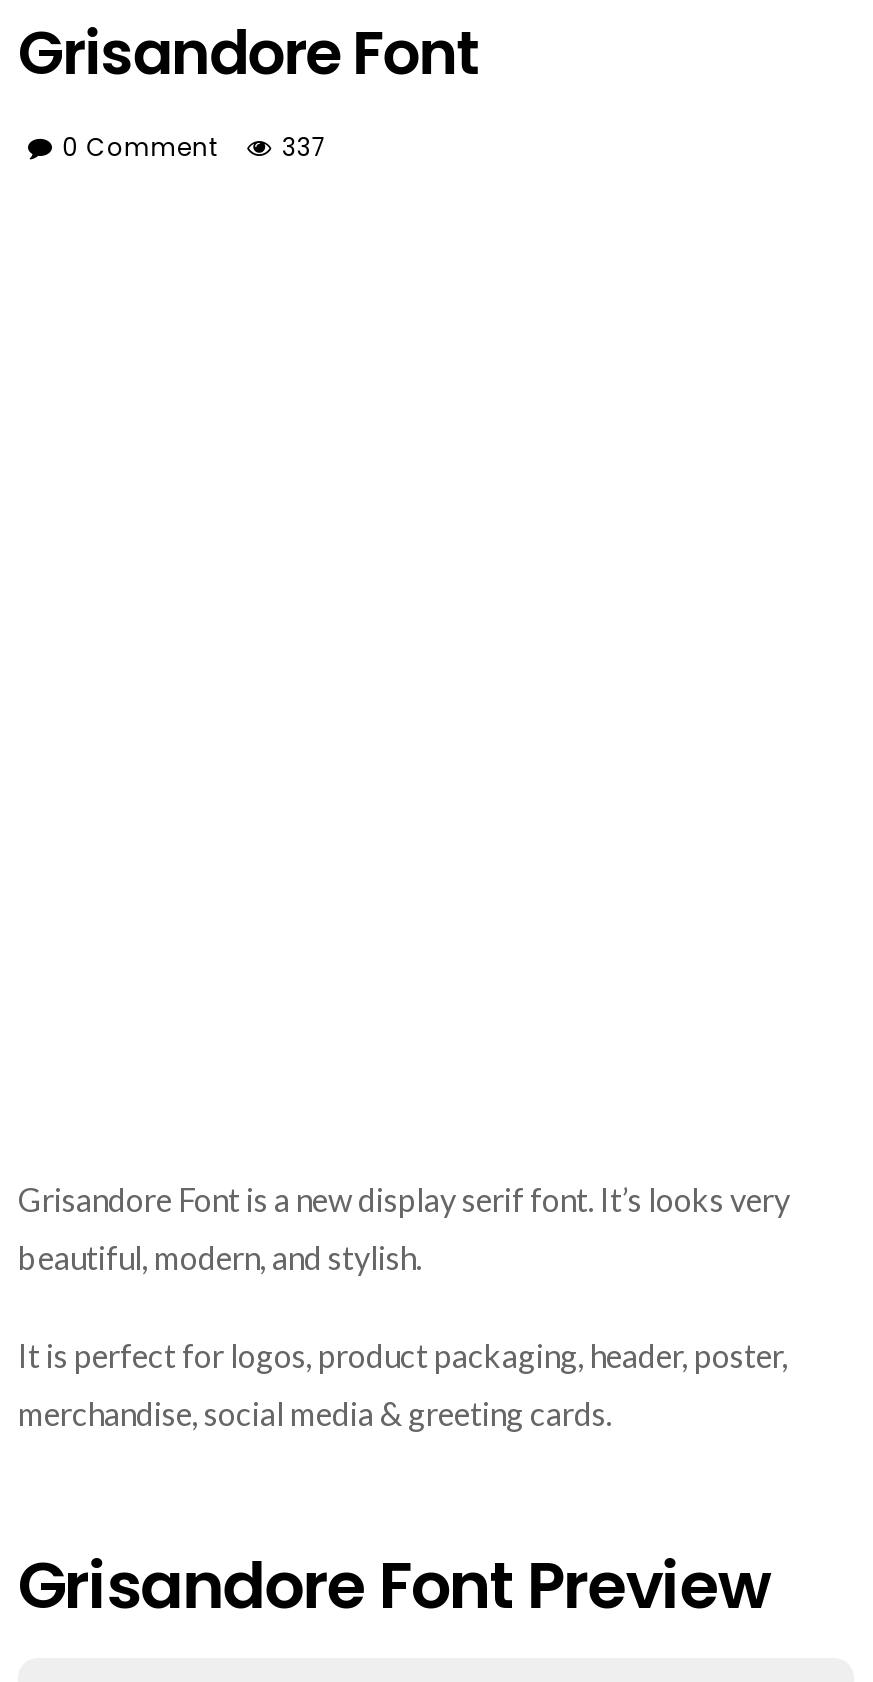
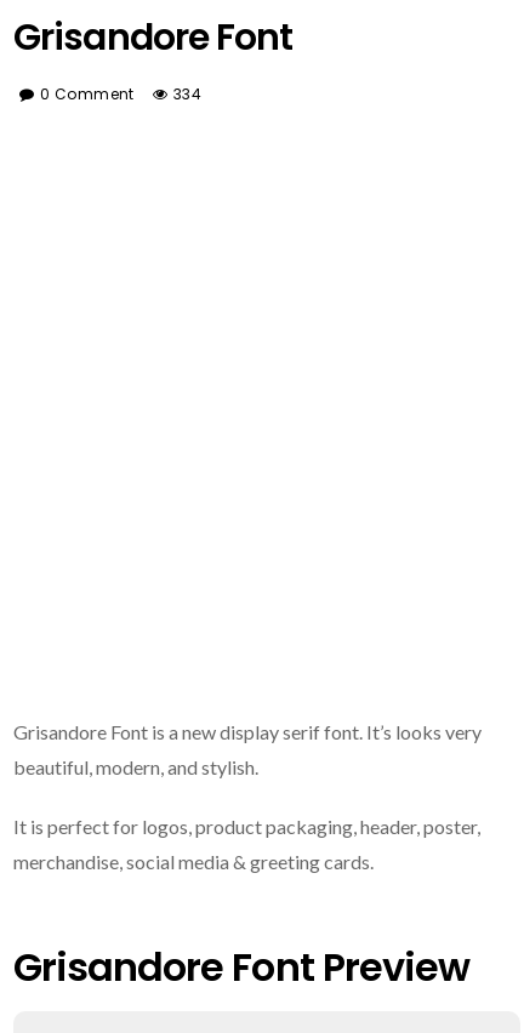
- 0 Comment 337
+ 0 Comment 334
